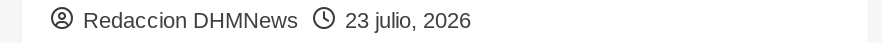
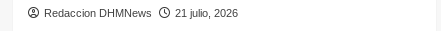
- Redaccion DHMNews 23 julio, 2026
+ Redaccion DHMNews 21 julio, 2026
